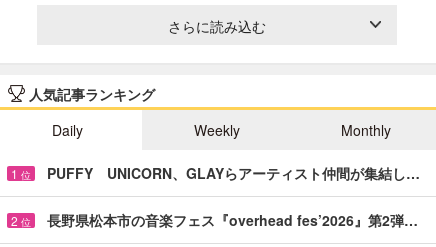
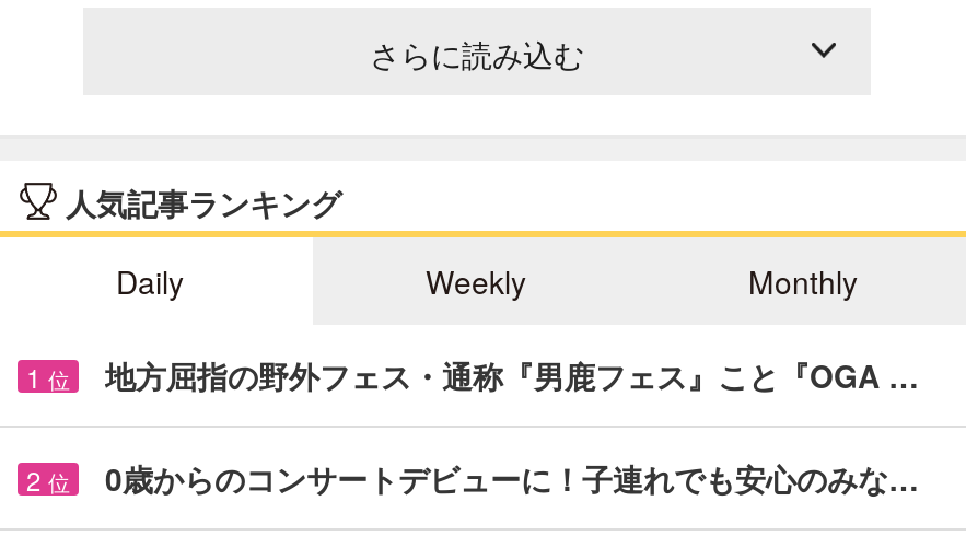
- PUFFY UNICORN、GLAYらアーティスト仲間が集結し…
+ 地方屈指の野外フェス・通称『男鹿フェス』こと『OGA …

- 長野県松本市の音楽フェス『overhead fes’2026』第2弾…
+ 0歳からのコンサートデビューに！子連れでも安心のみな…
